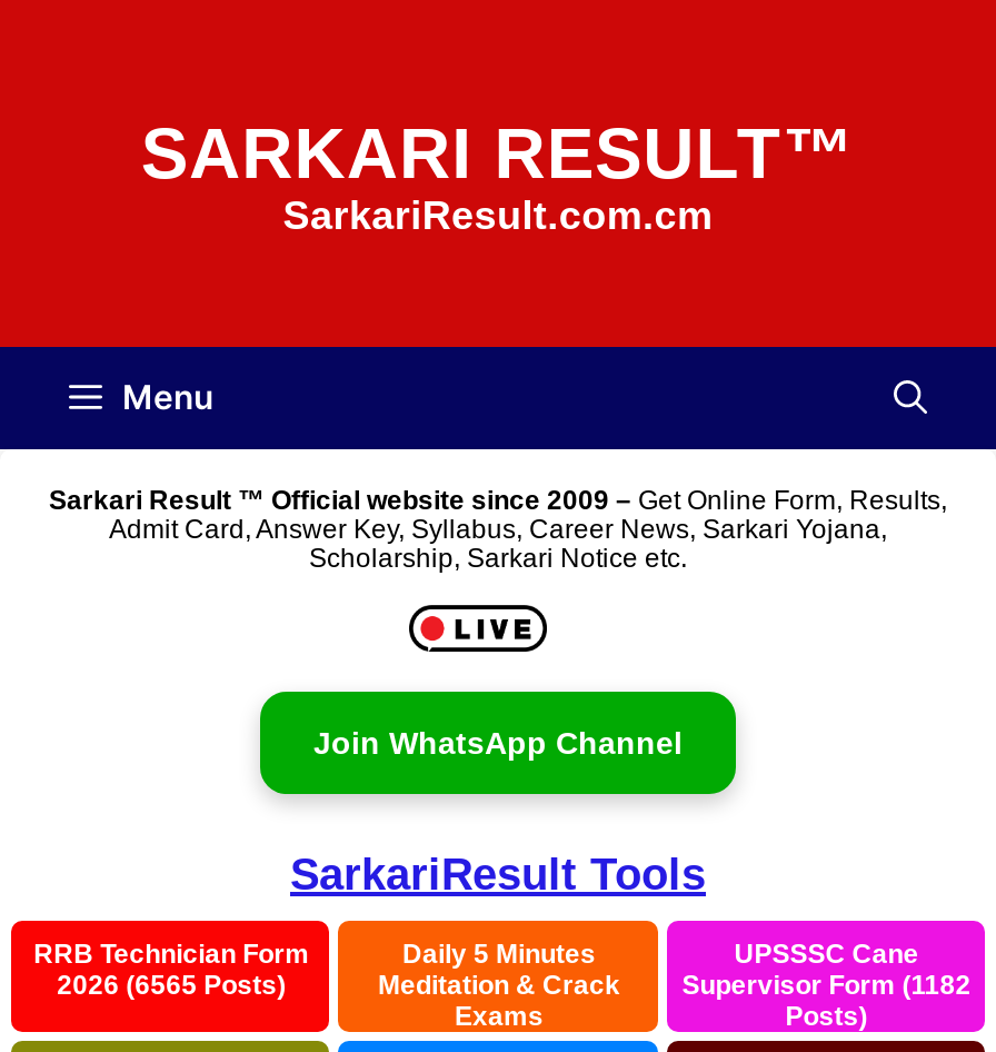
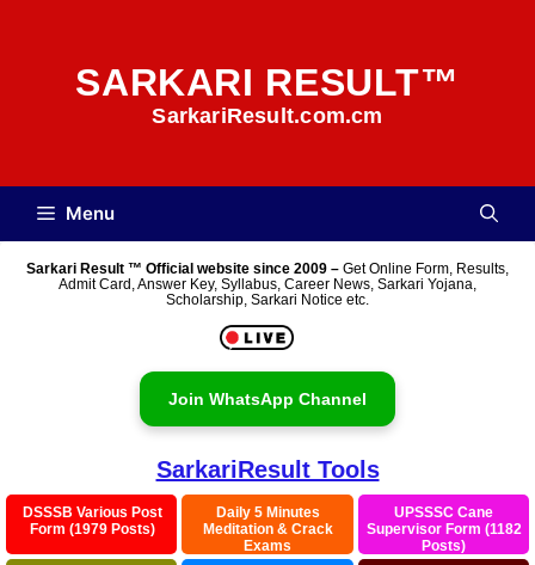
- RRB Technician Form
- 2026 (6565 Posts)
+ DSSSB Various Post
+ Form (1979 Posts)
